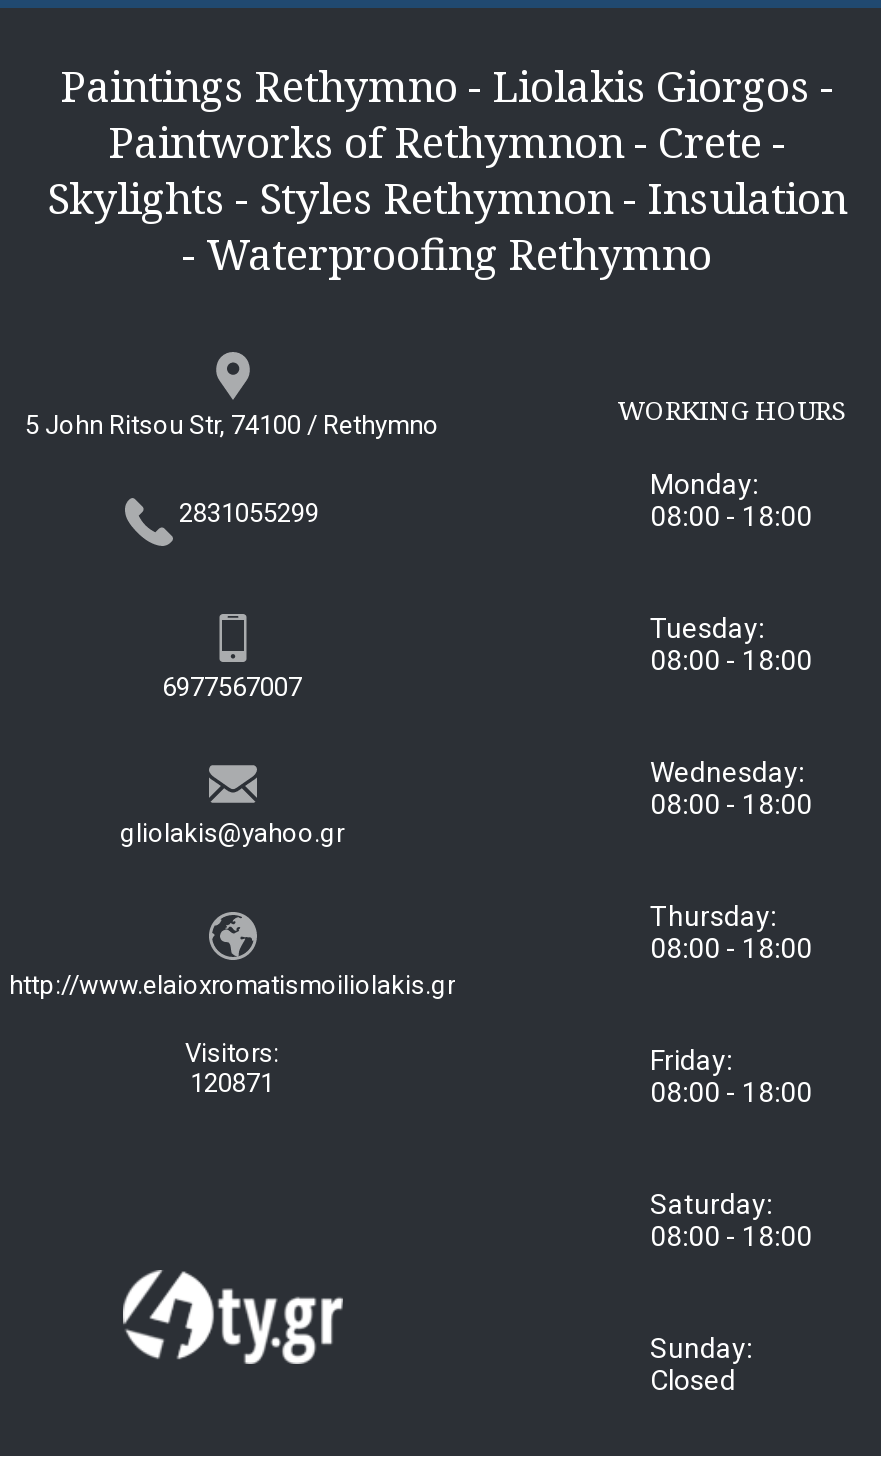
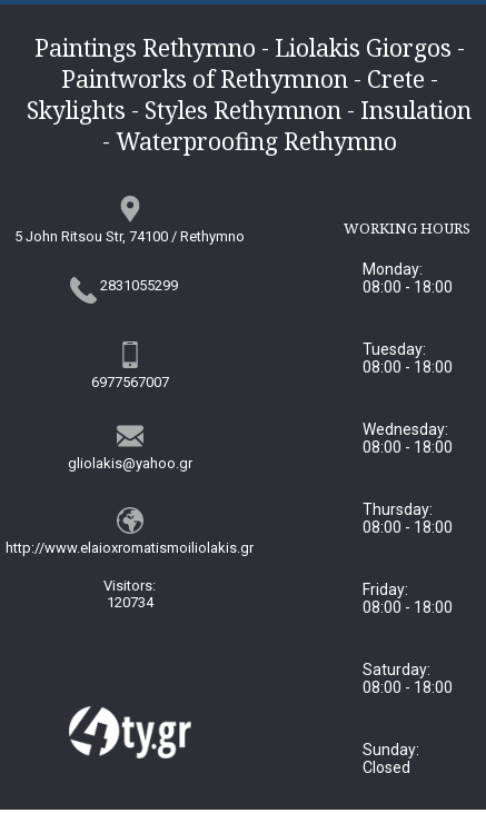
- 120871
+ 120734
